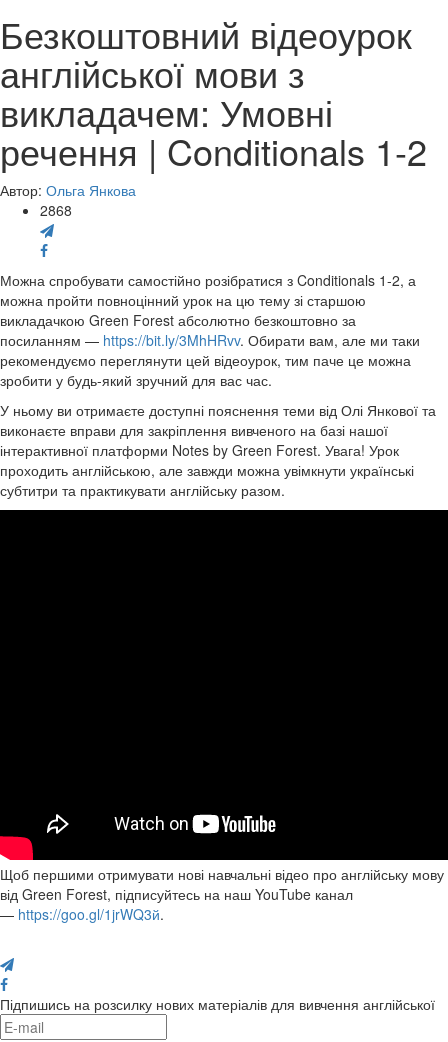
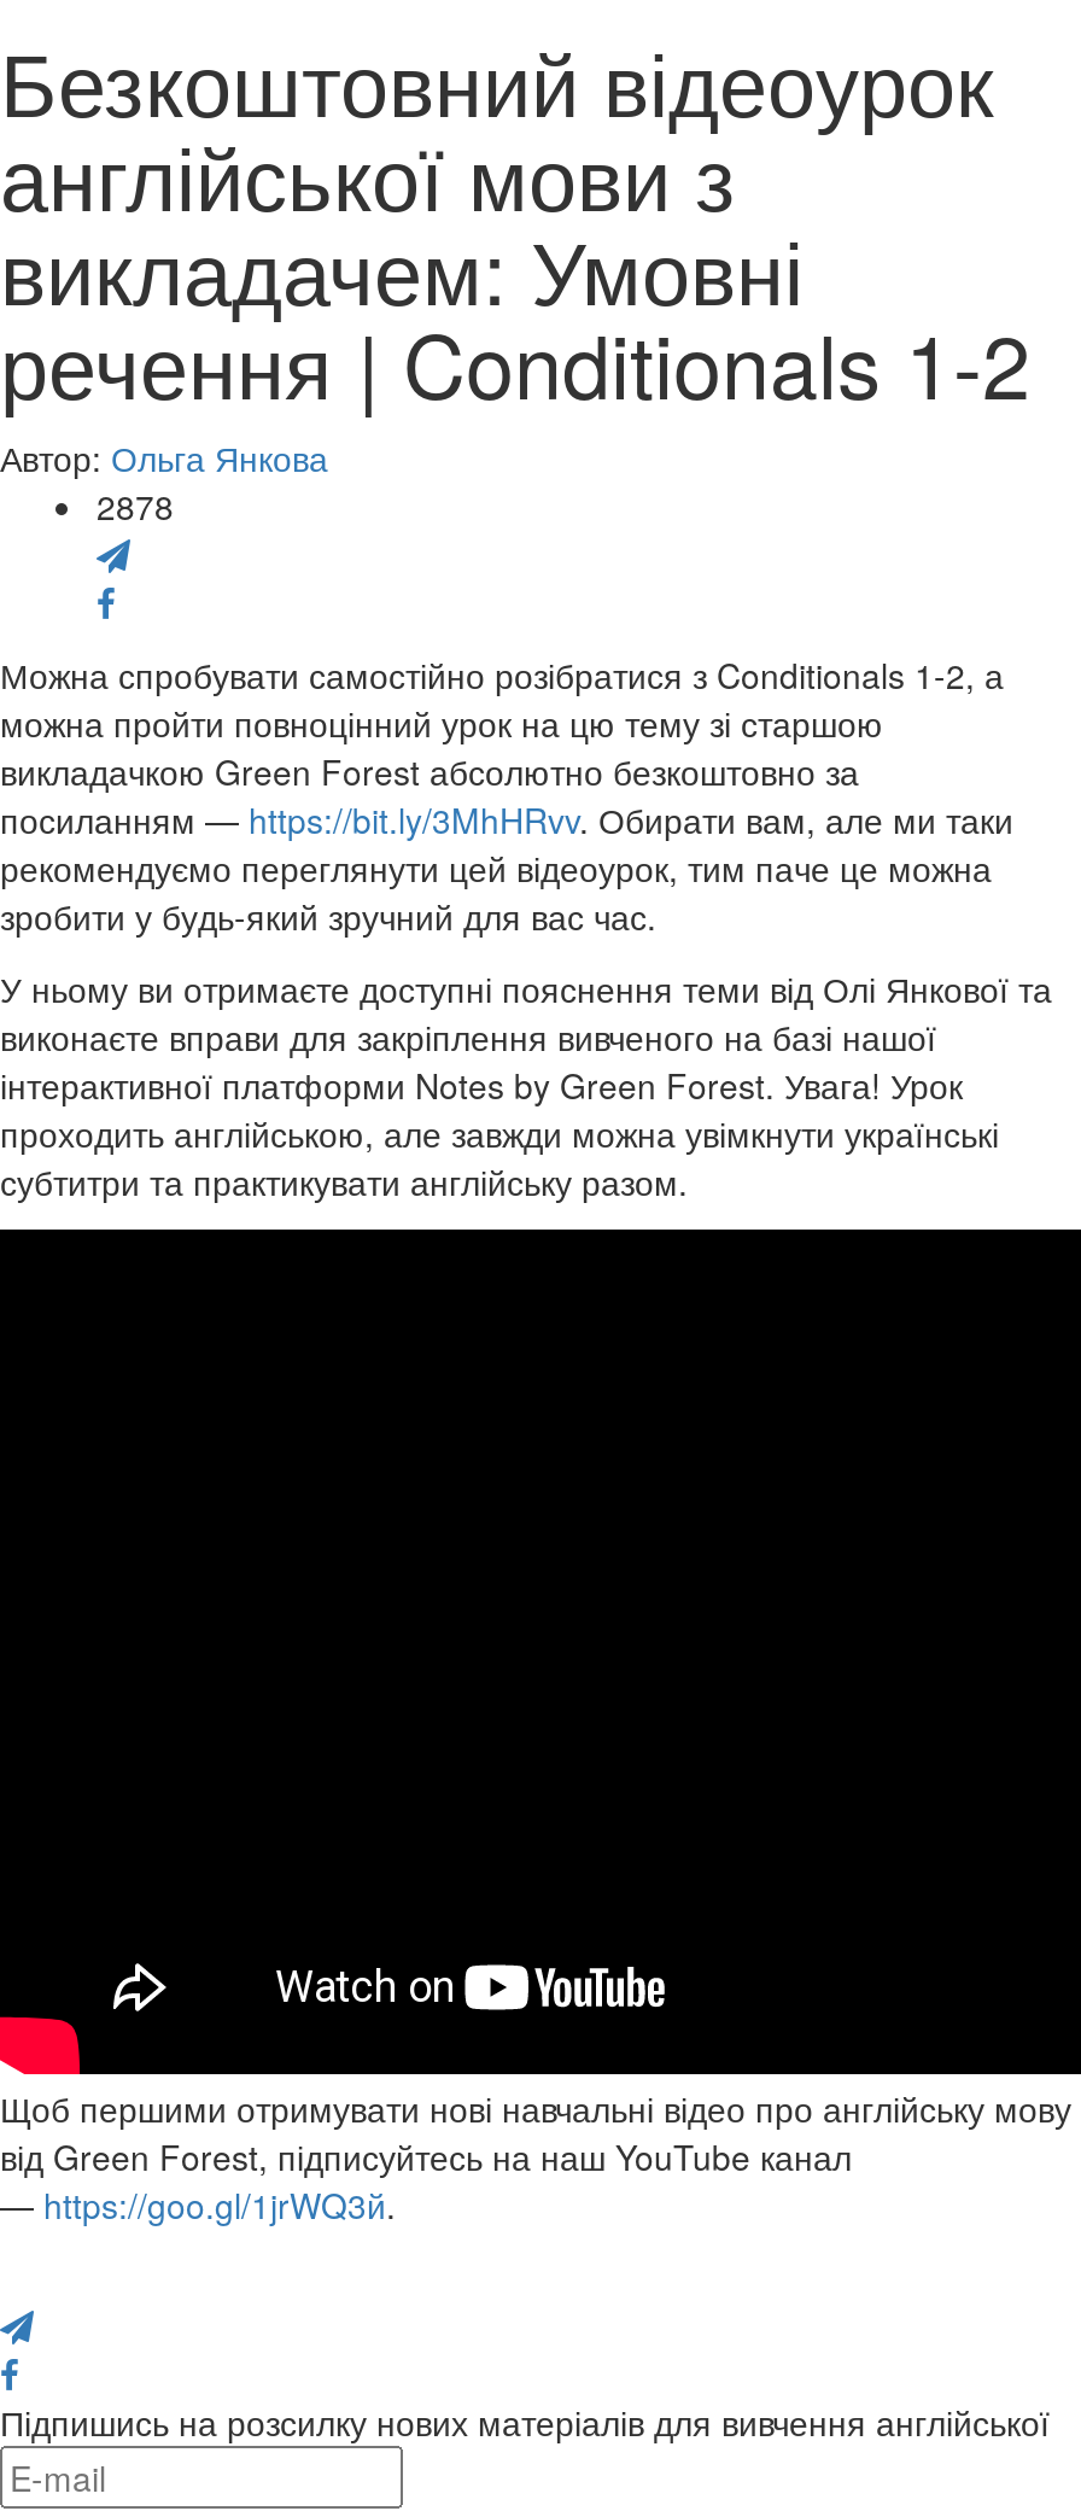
- 2868
+ 2878
